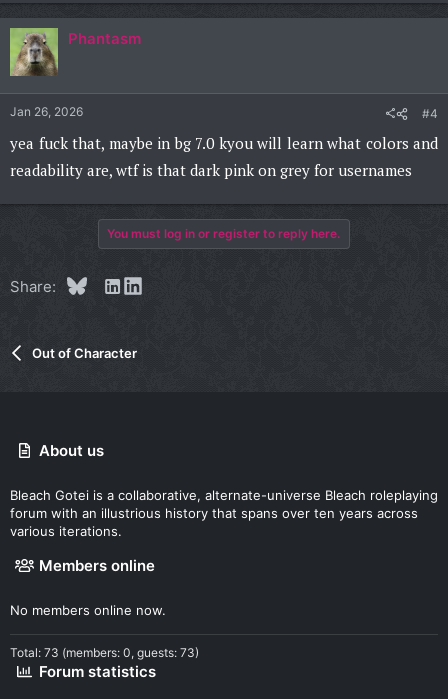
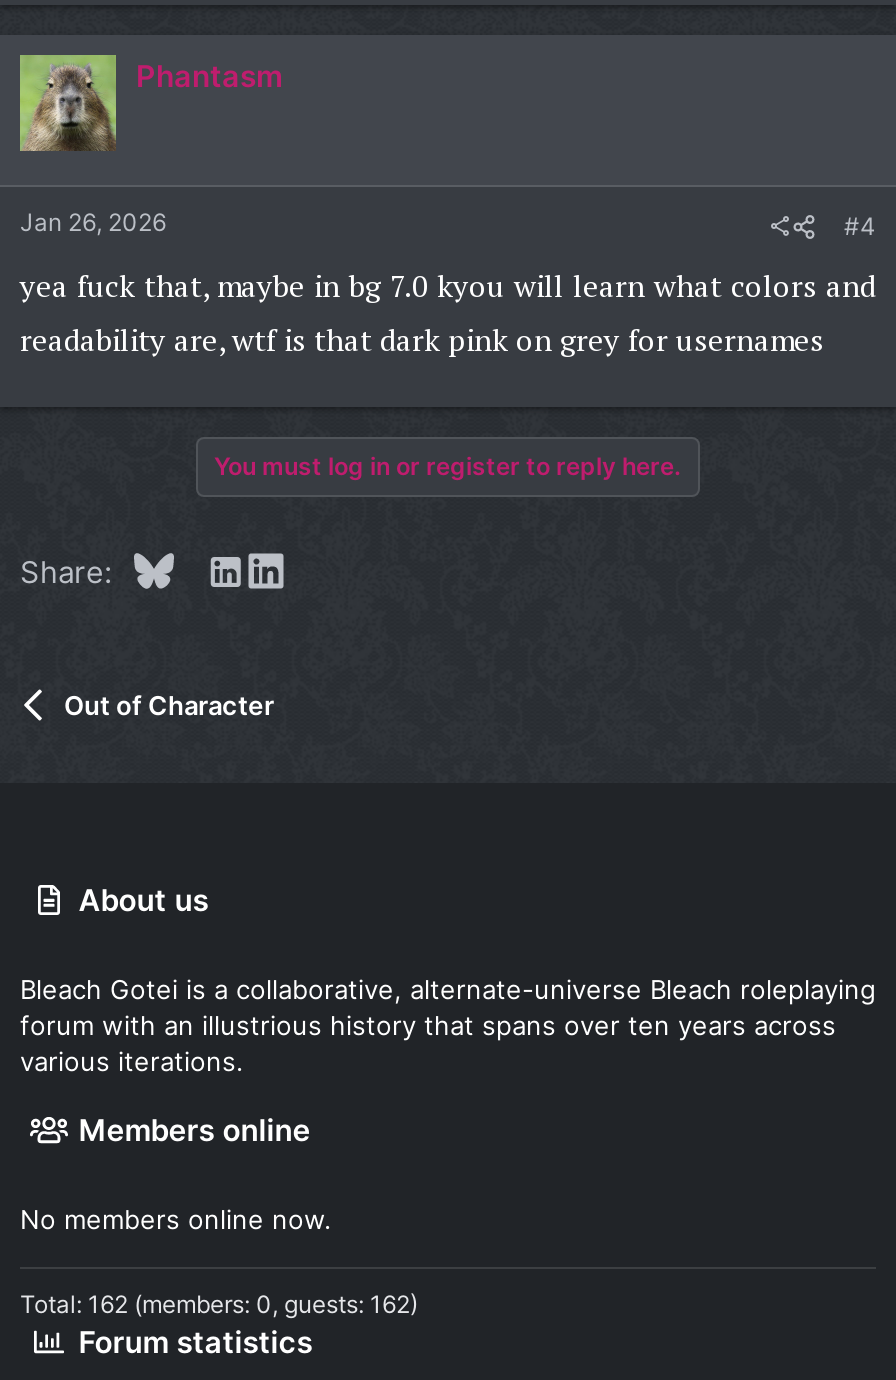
- Total: 73 (members: 0, guests: 73)
+ Total: 162 (members: 0, guests: 162)
